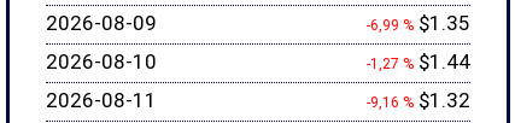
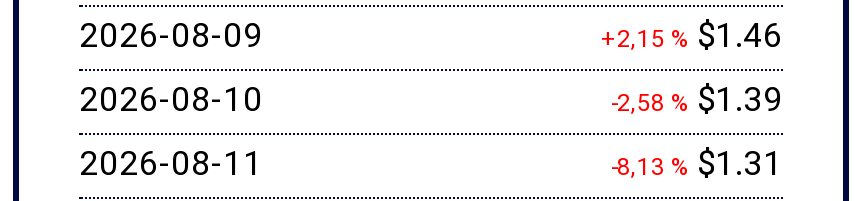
- -6,99 % $1.35
+ +2,15 % $1.46

- -1,27 % $1.44
+ -2,58 % $1.39

- -9,16 % $1.32
+ -8,13 % $1.31
